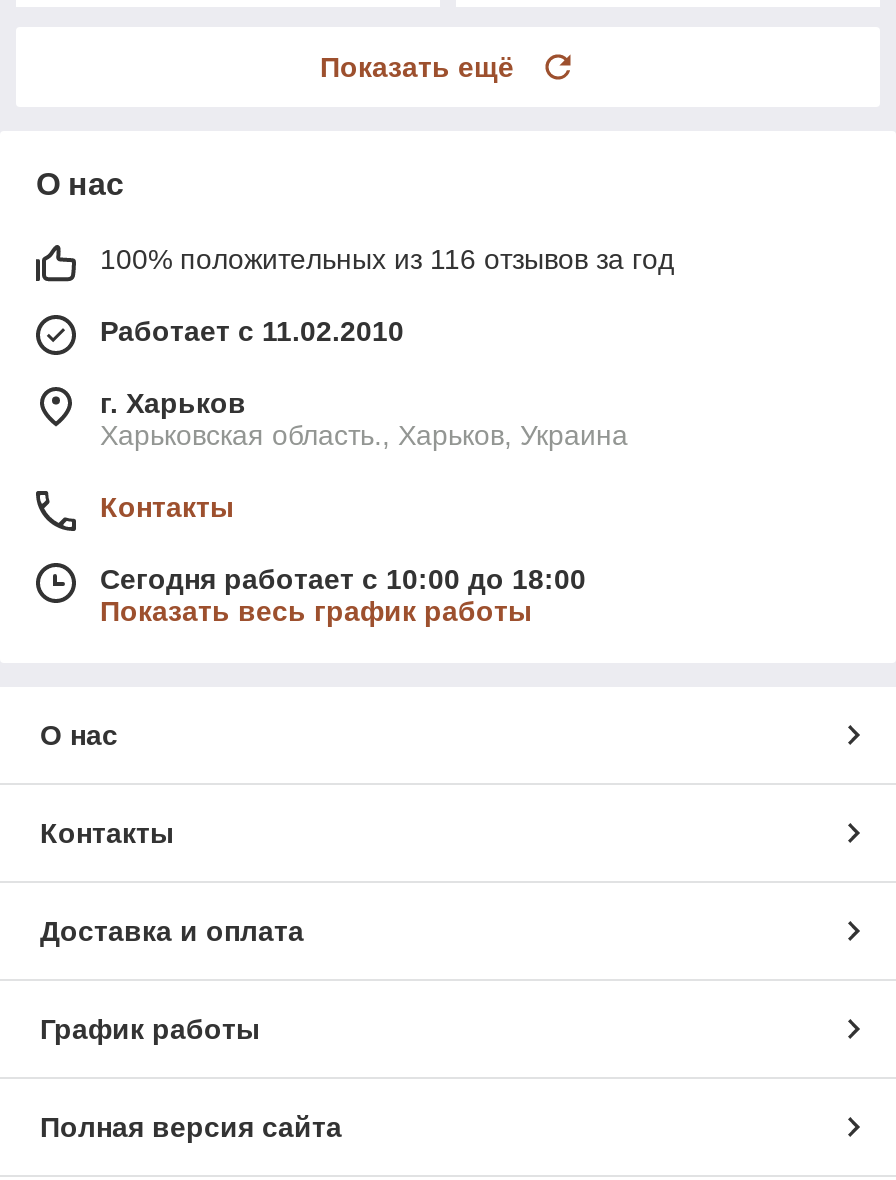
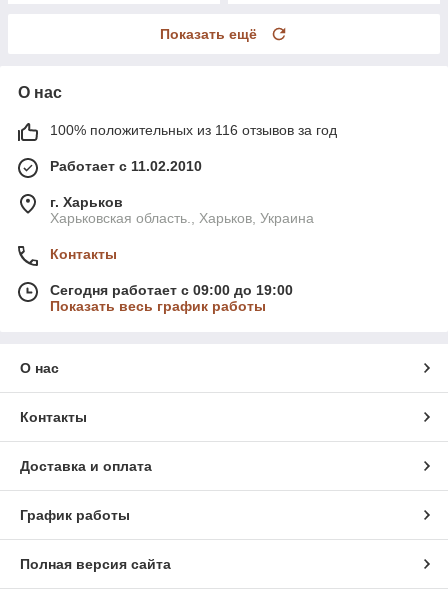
- Сегодня работает с 10:00 до 18:00
+ Сегодня работает с 09:00 до 19:00
